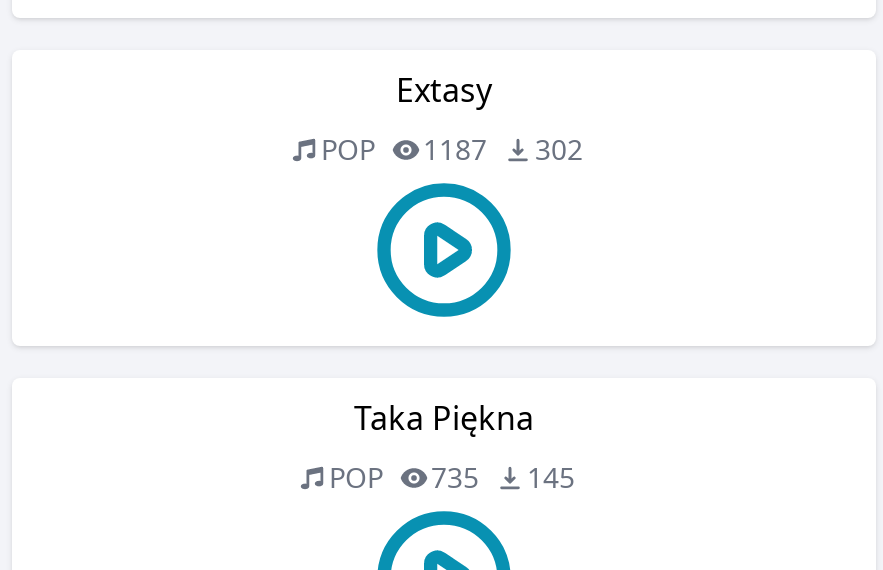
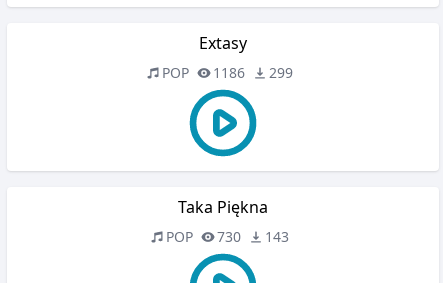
- 1187
+ 1186

- 302
+ 299

- 735
+ 730

- 145
+ 143
